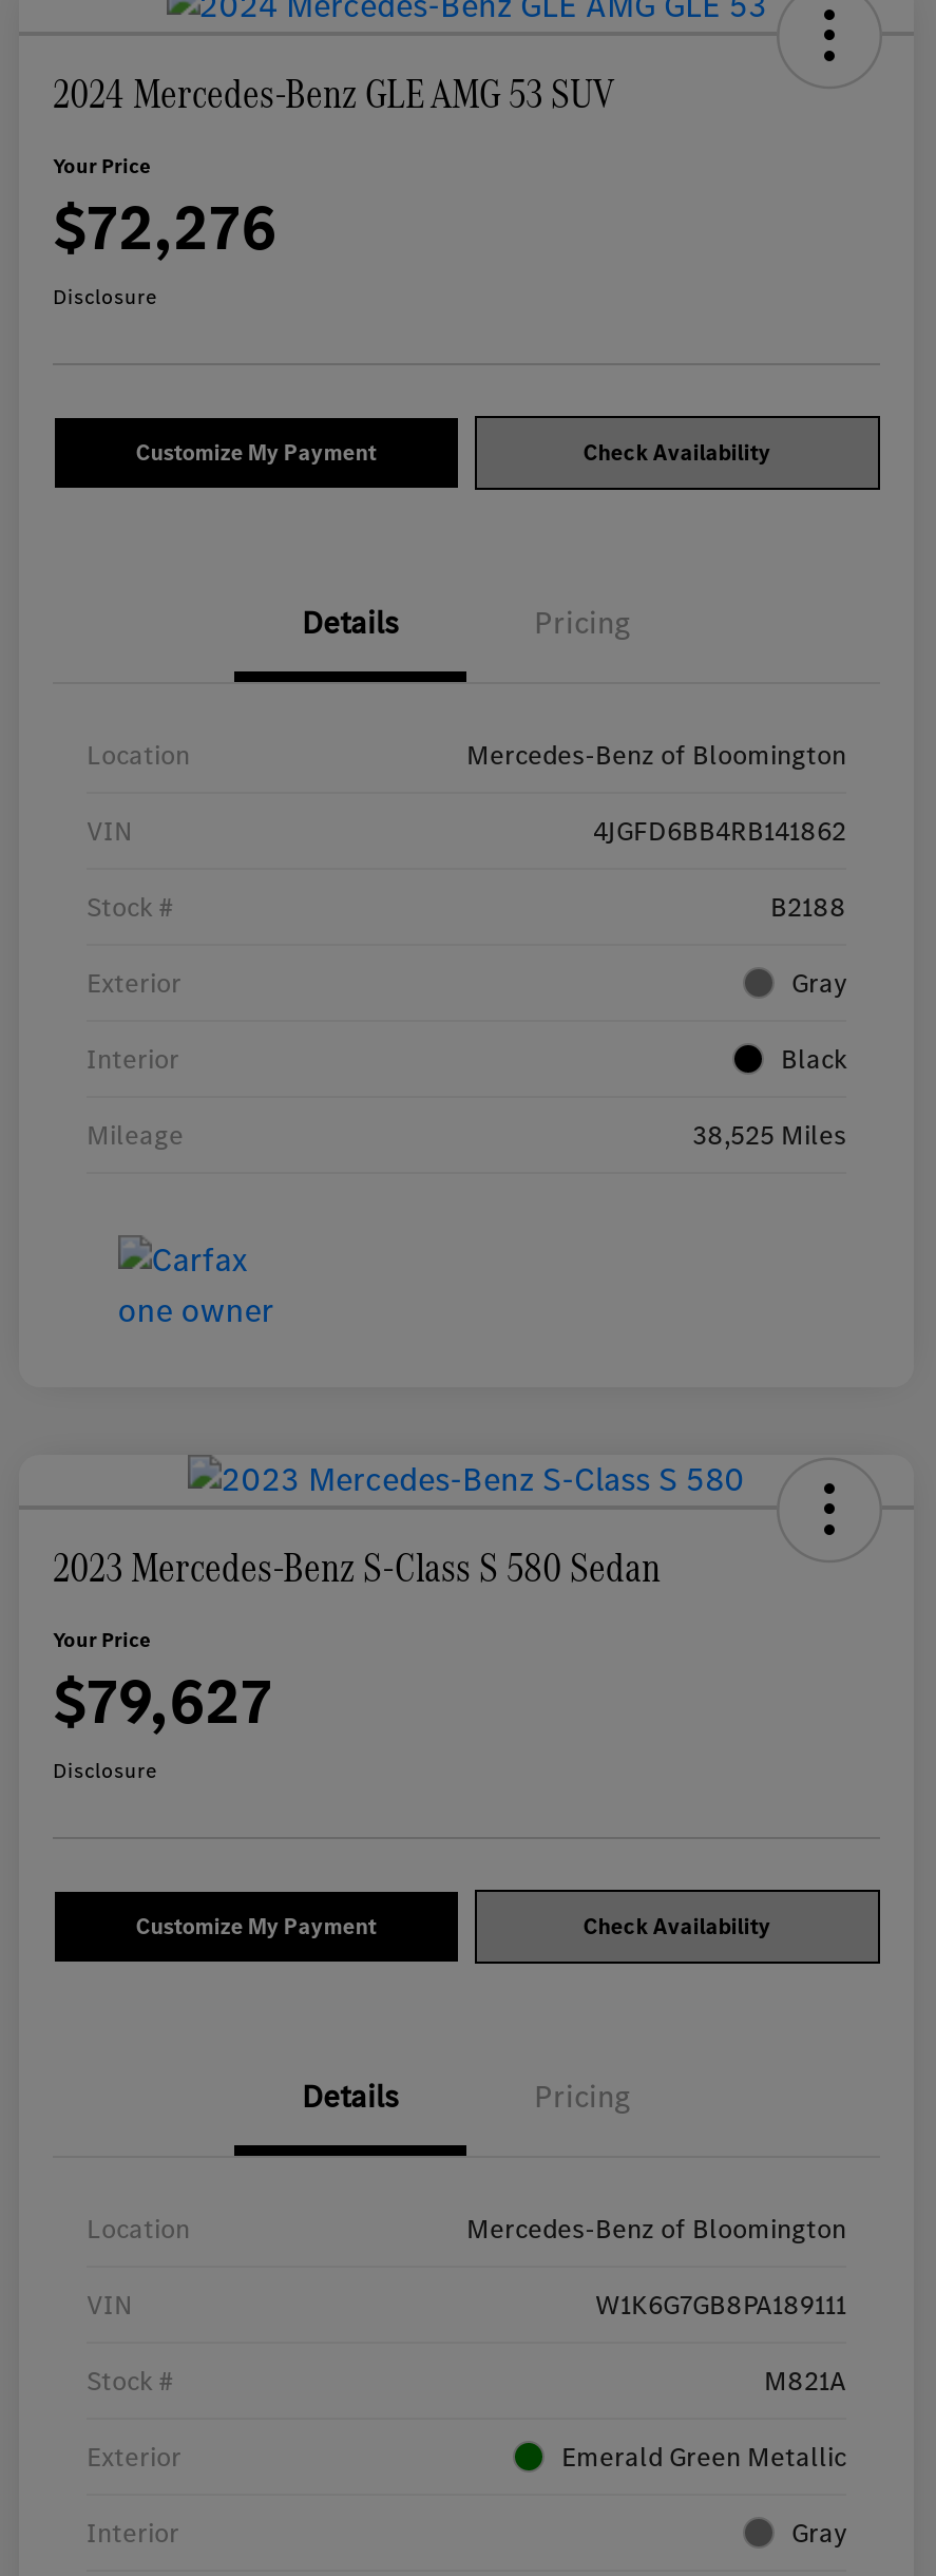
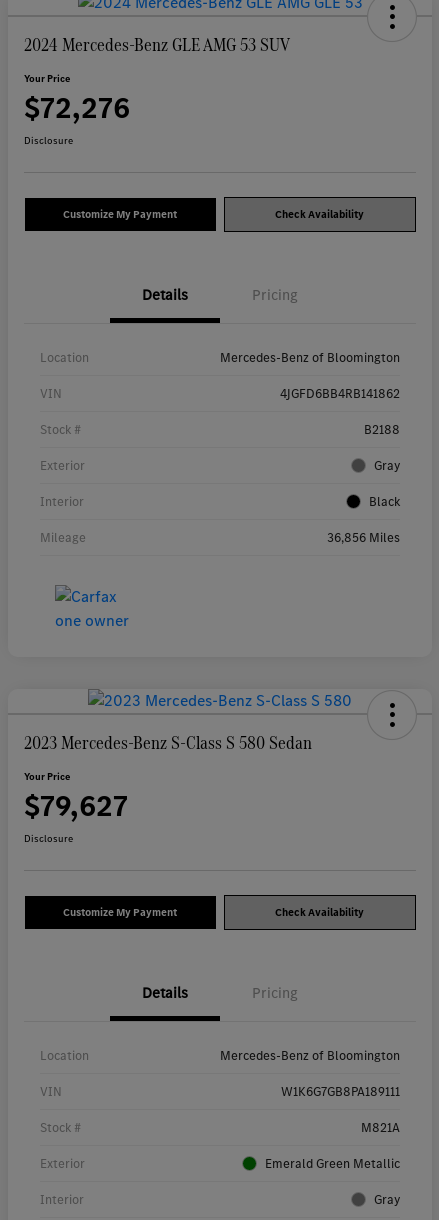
- 38,525 Miles
+ 36,856 Miles
